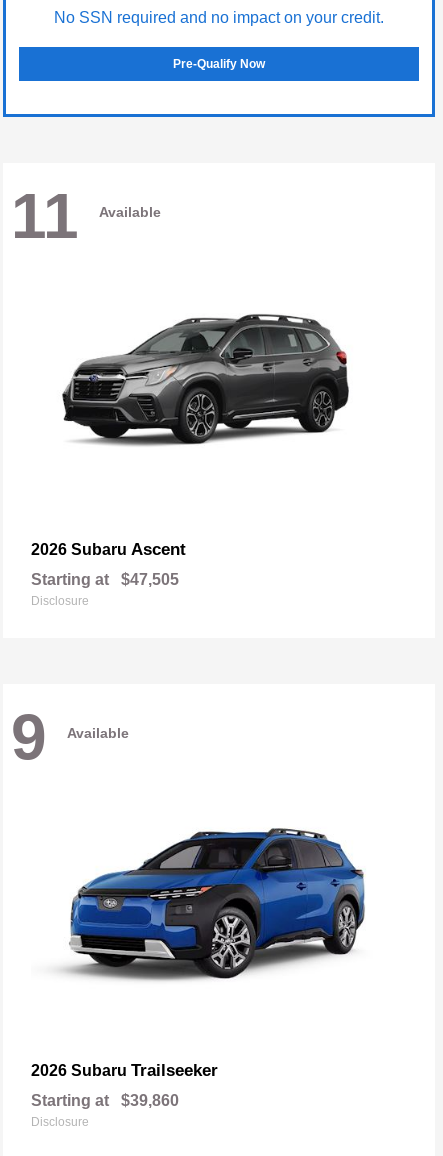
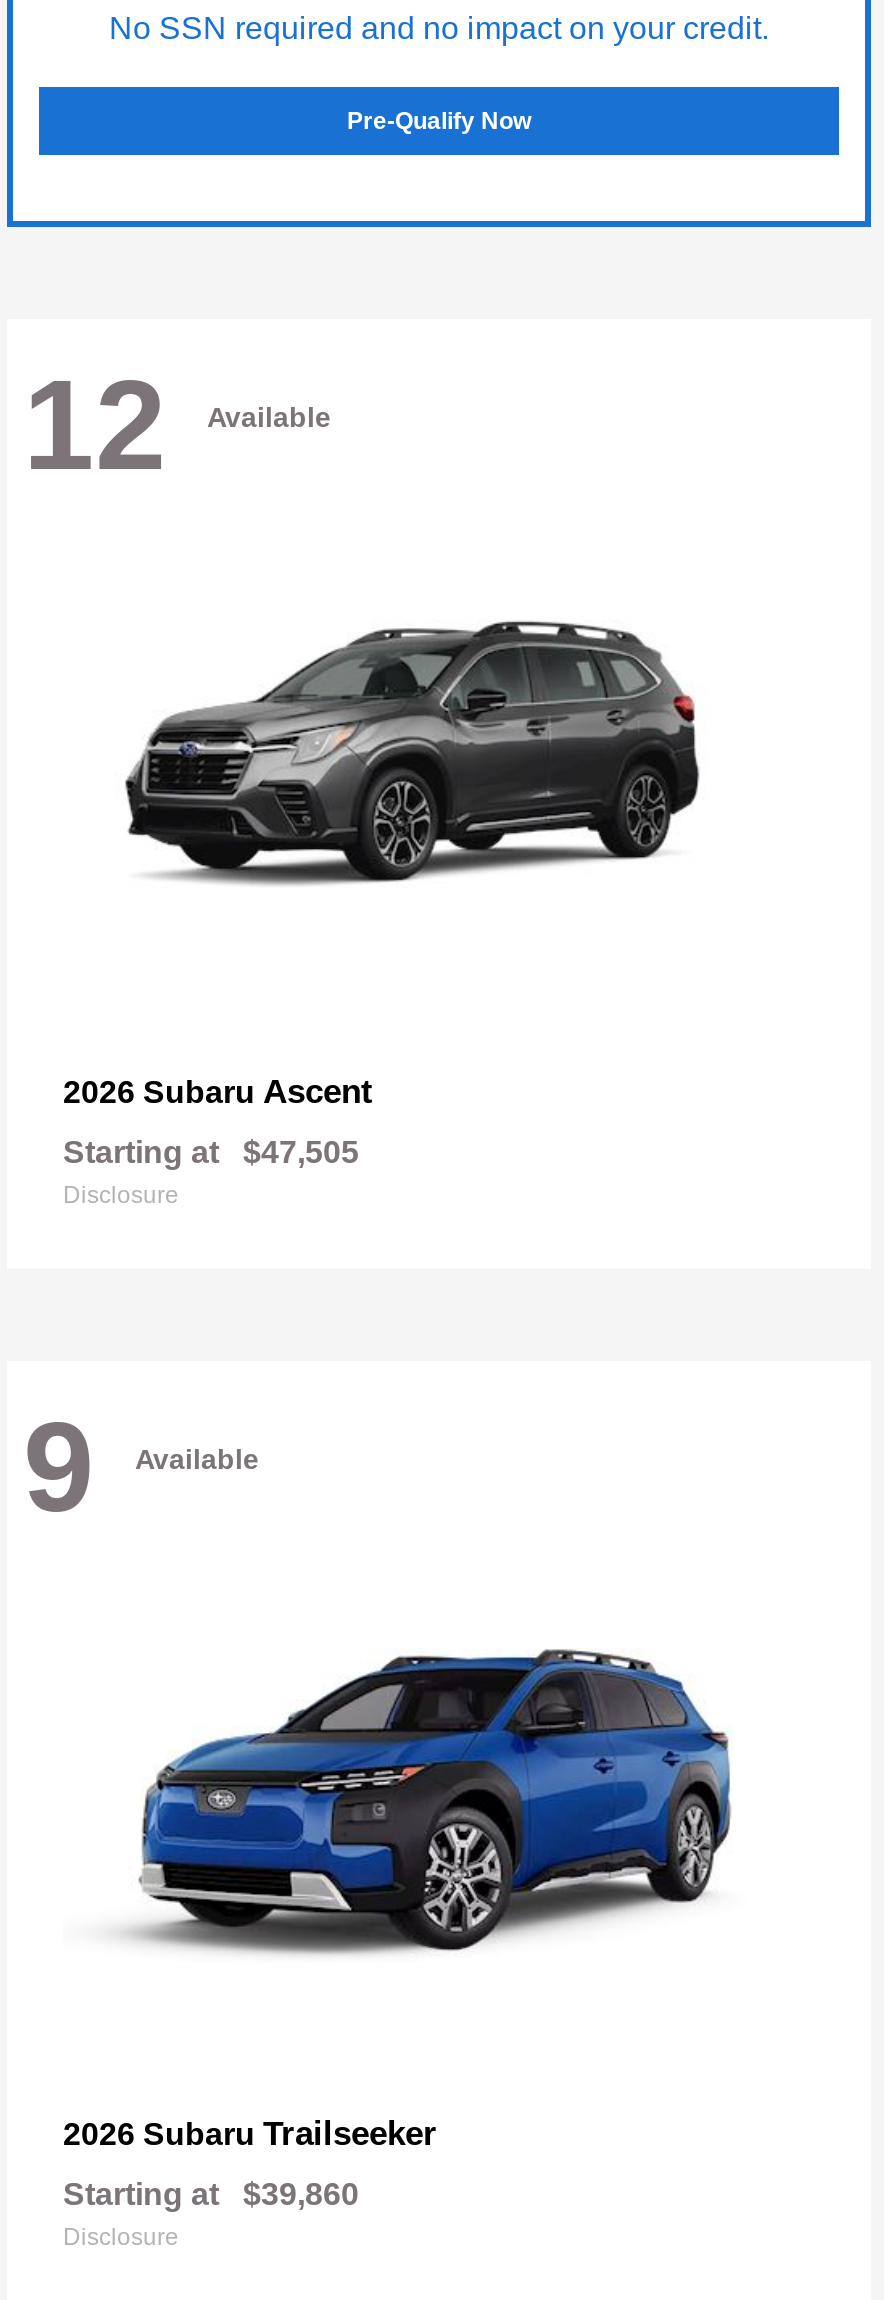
- 11 Available
+ 12 Available
